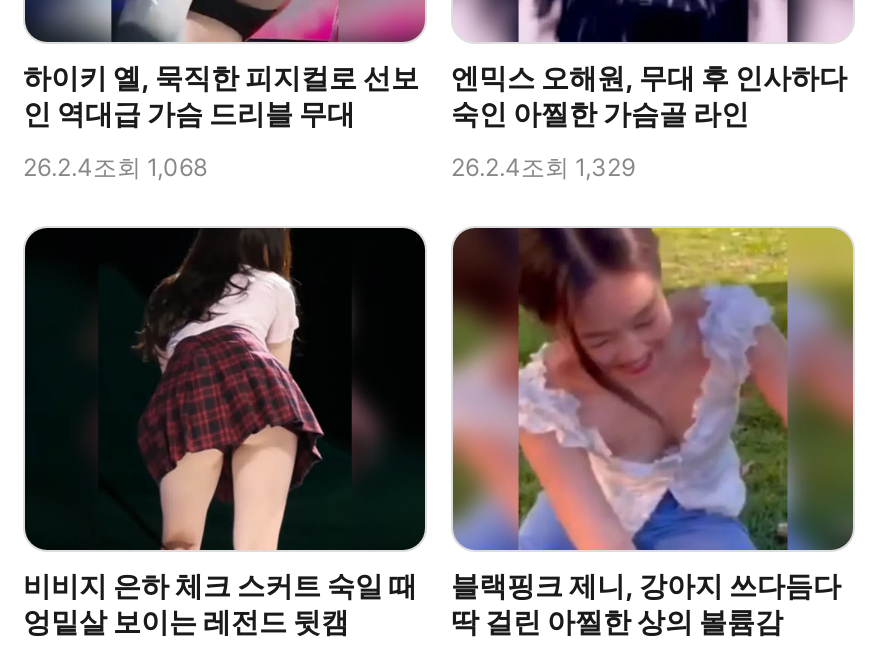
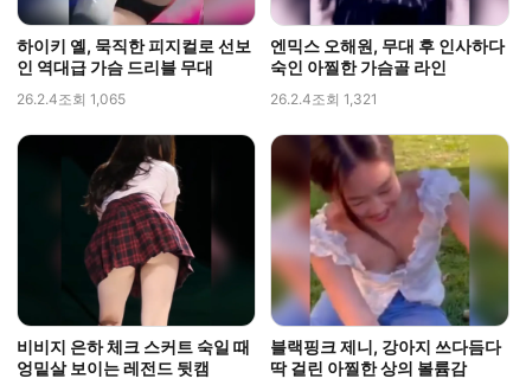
- 26.2.4조회 1,068
+ 26.2.4조회 1,065

- 26.2.4조회 1,329
+ 26.2.4조회 1,321
